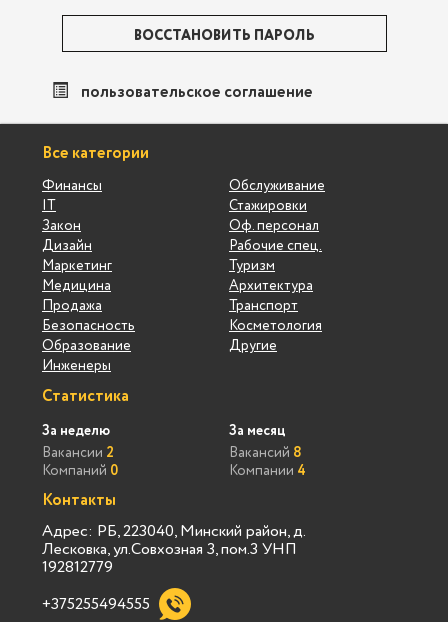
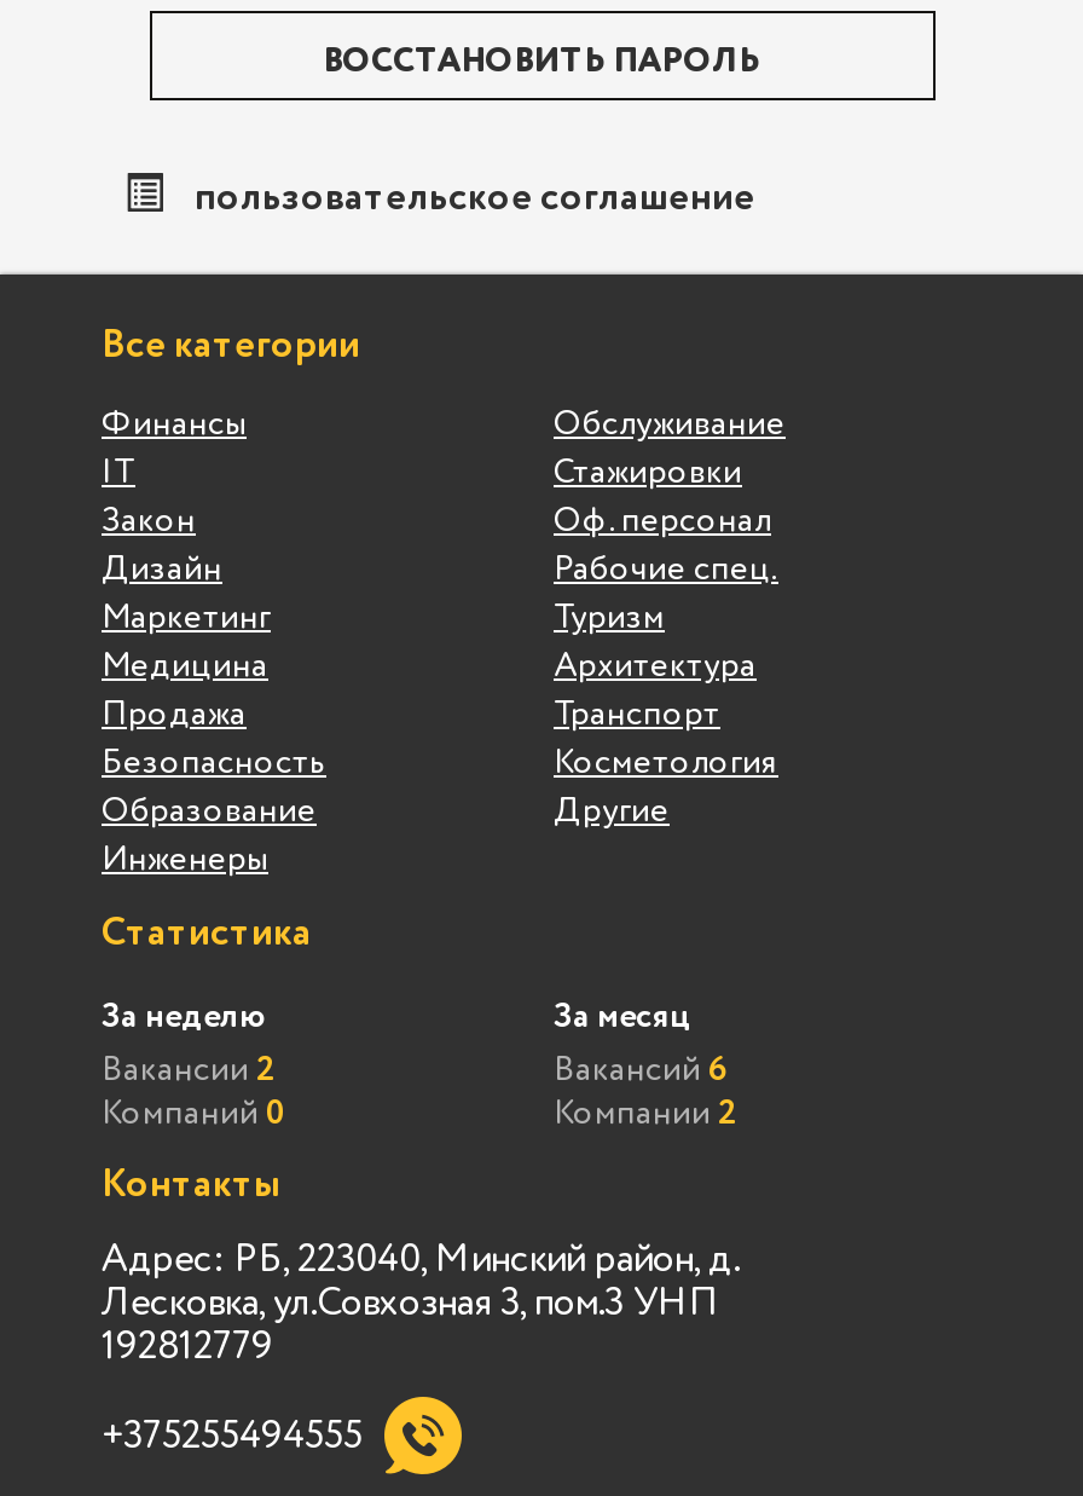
- Вакансий 8
+ Вакансий 6

- Компании 4
+ Компании 2
